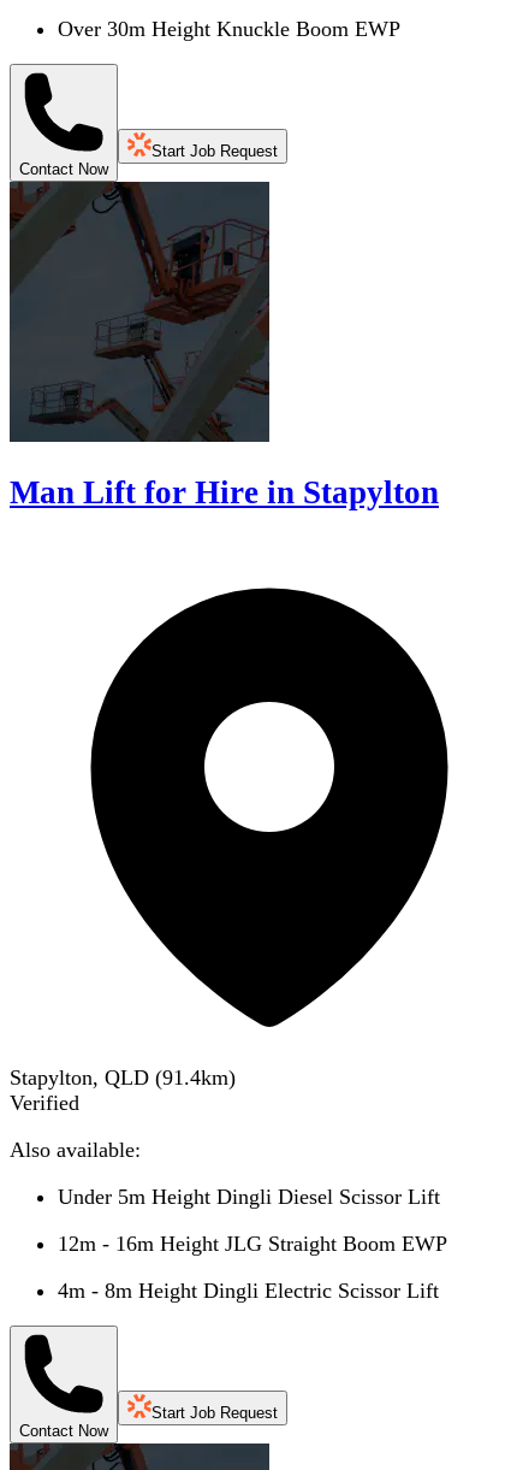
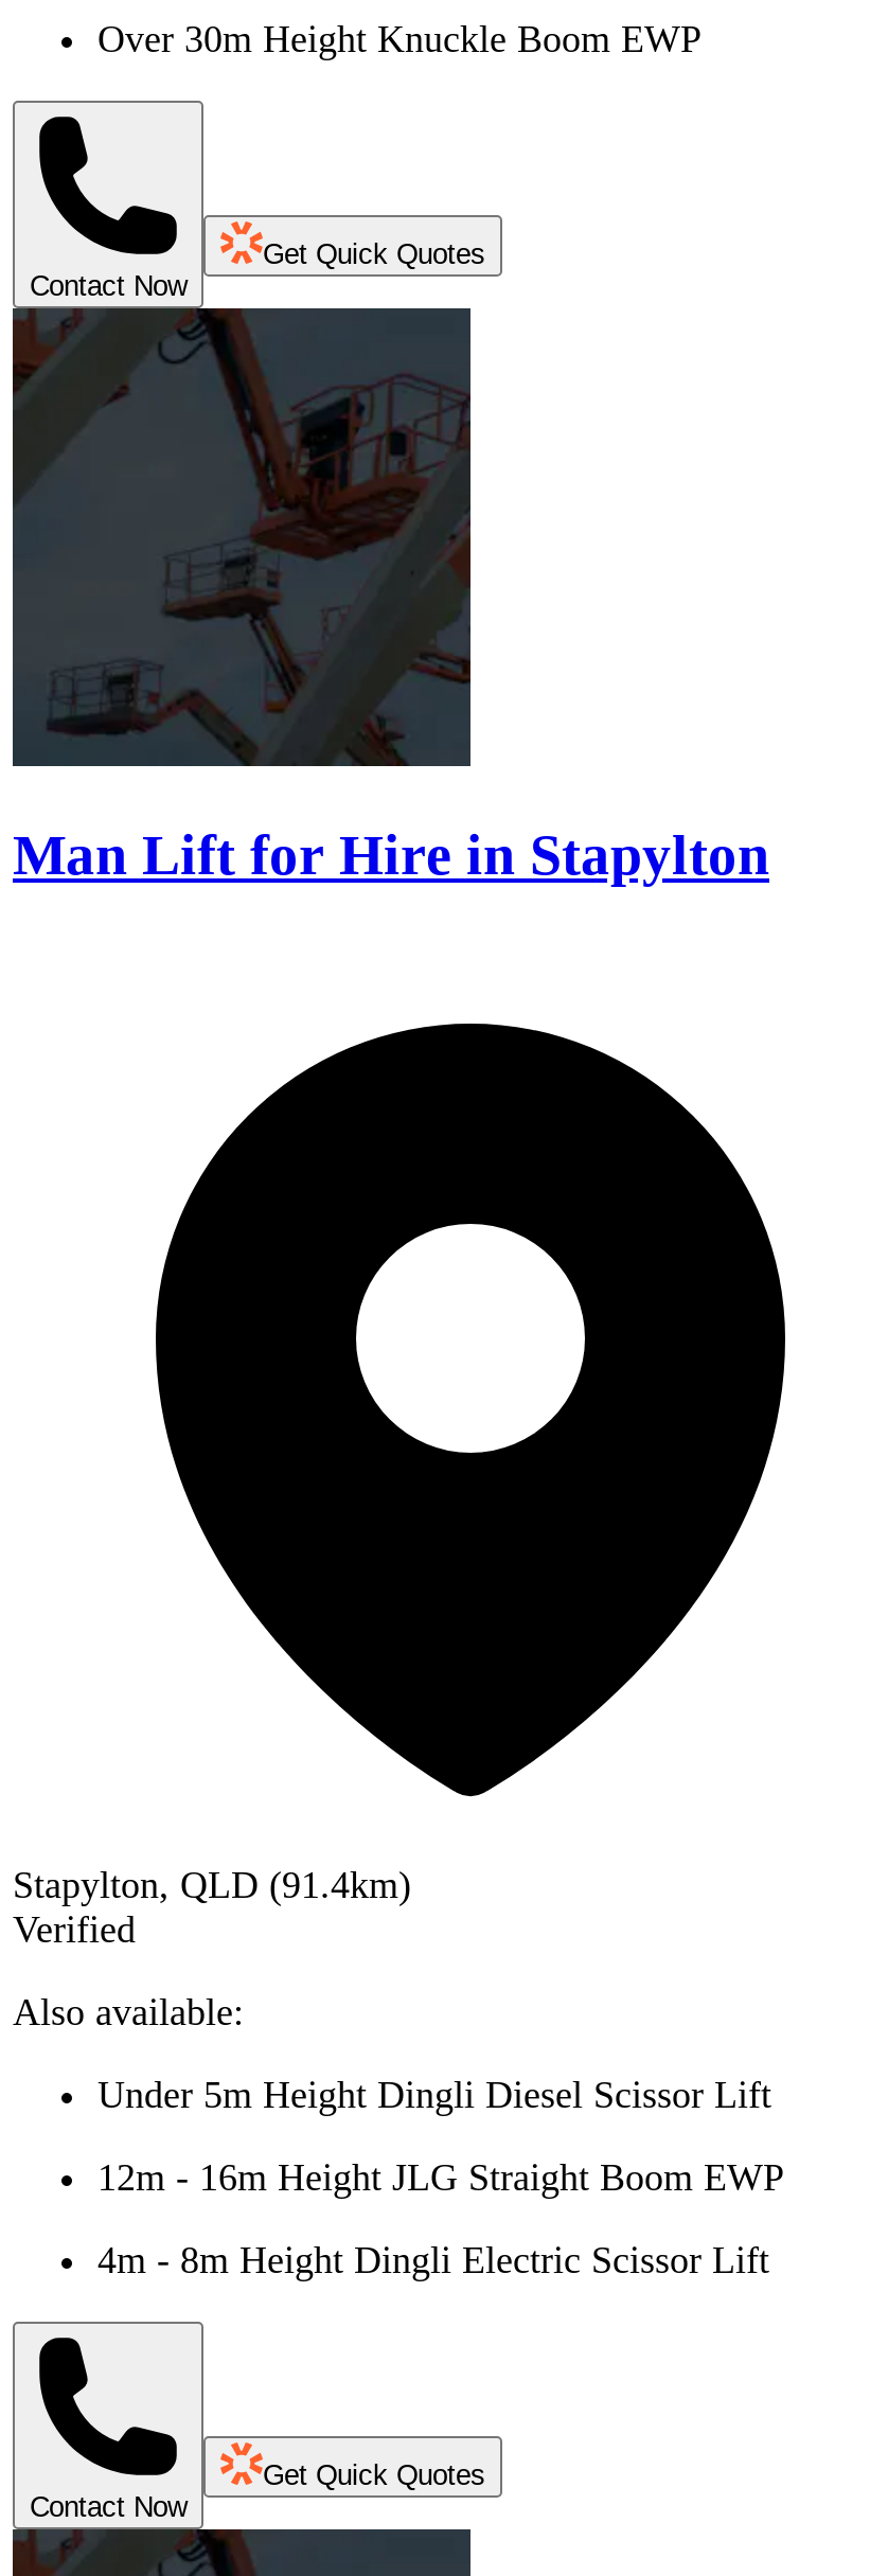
- Start Job Request
+ Get Quick Quotes

- Start Job Request
+ Get Quick Quotes
